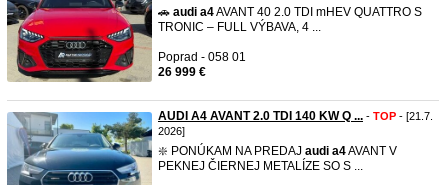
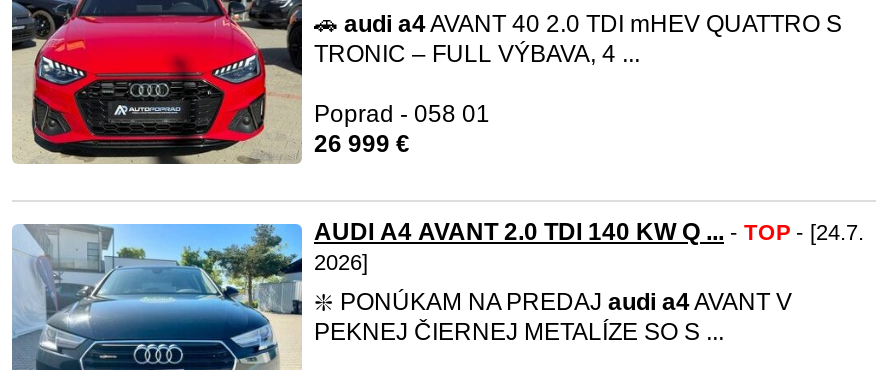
- AUDI A4 AVANT 2.0 TDI 140 KW Q ... - TOP - [21.7.
+ AUDI A4 AVANT 2.0 TDI 140 KW Q ... - TOP - [24.7.
